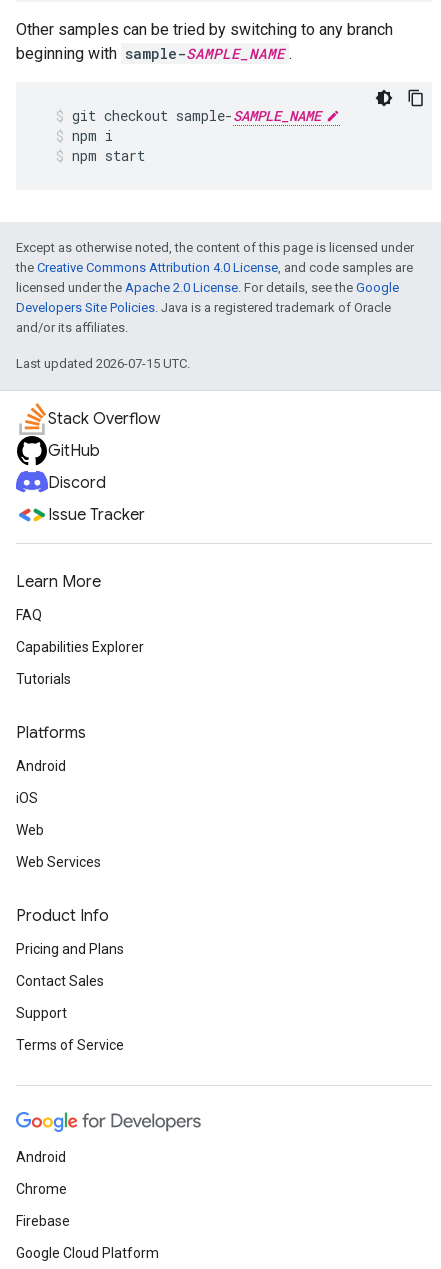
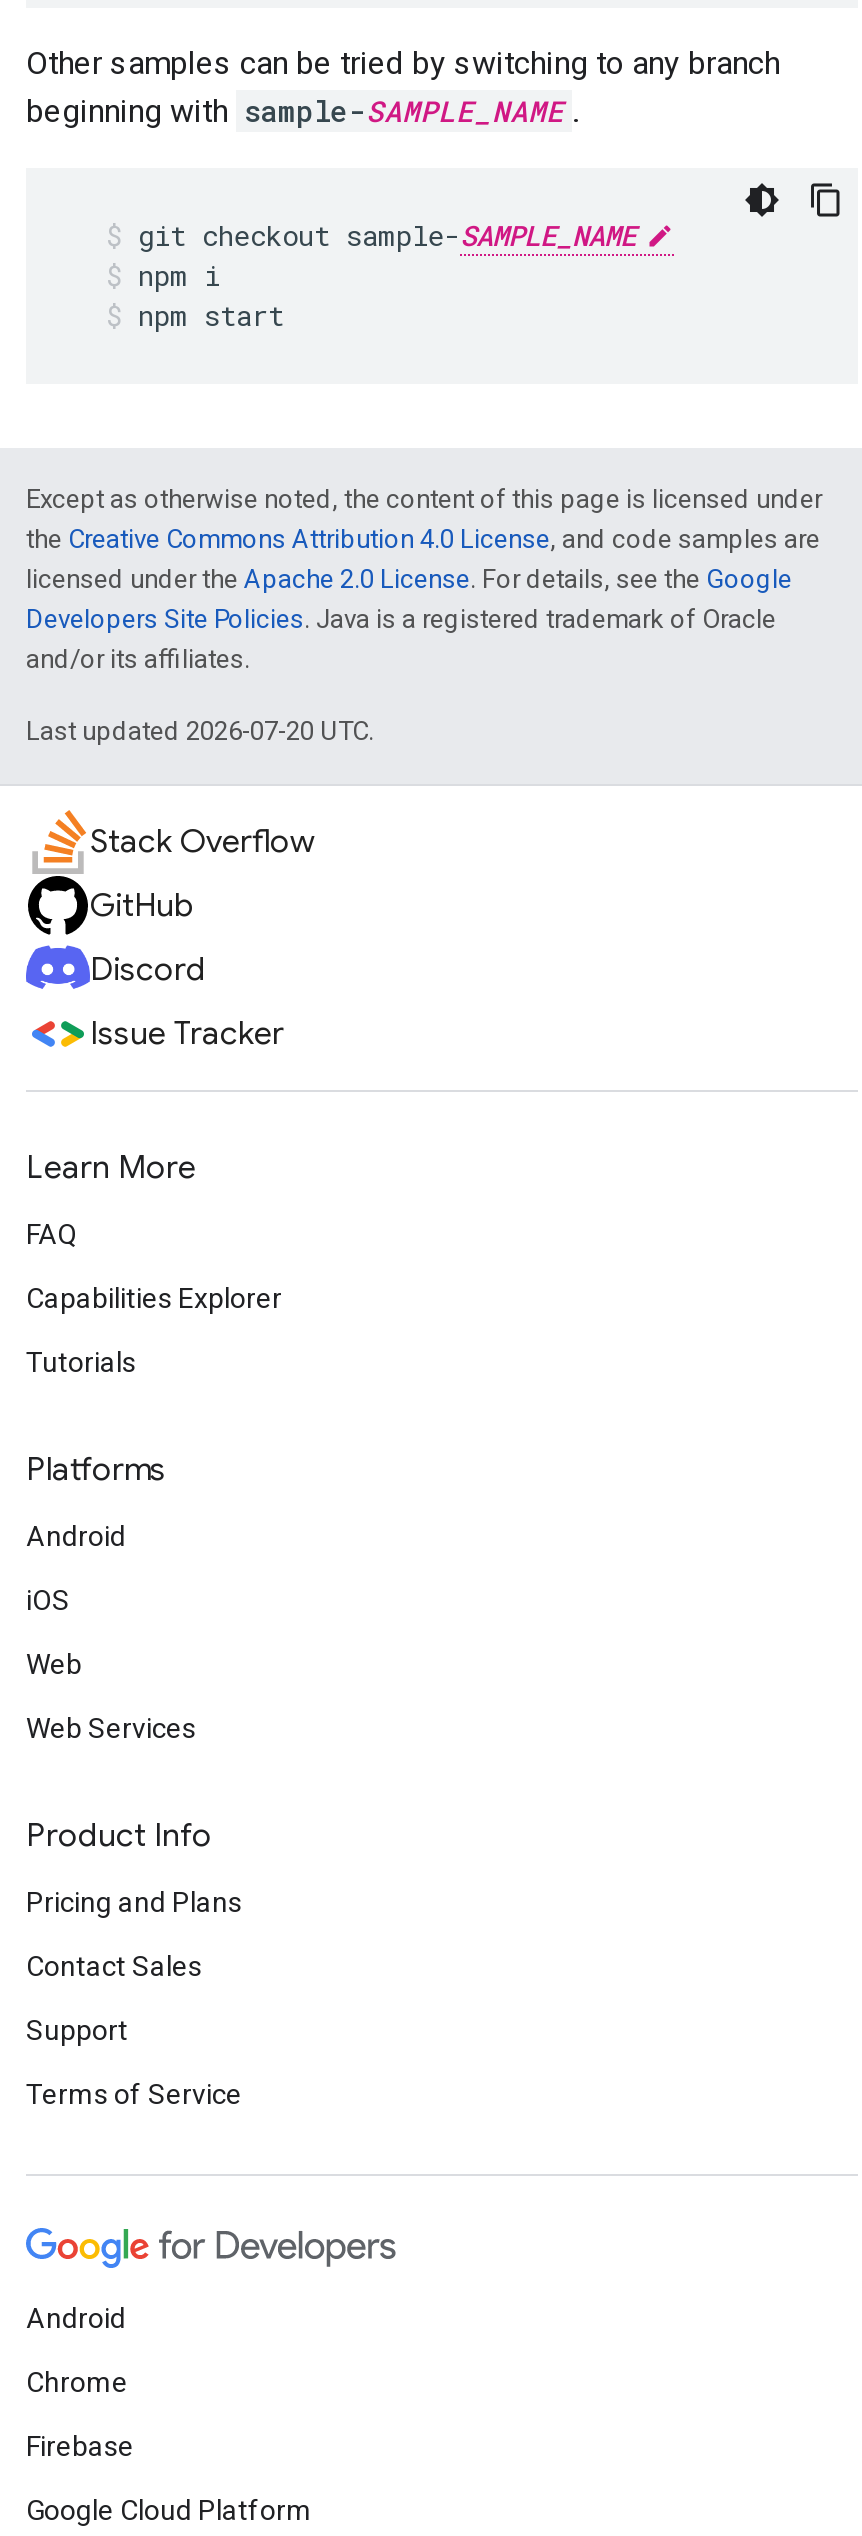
- Last updated 2026-07-15 UTC.
+ Last updated 2026-07-20 UTC.
